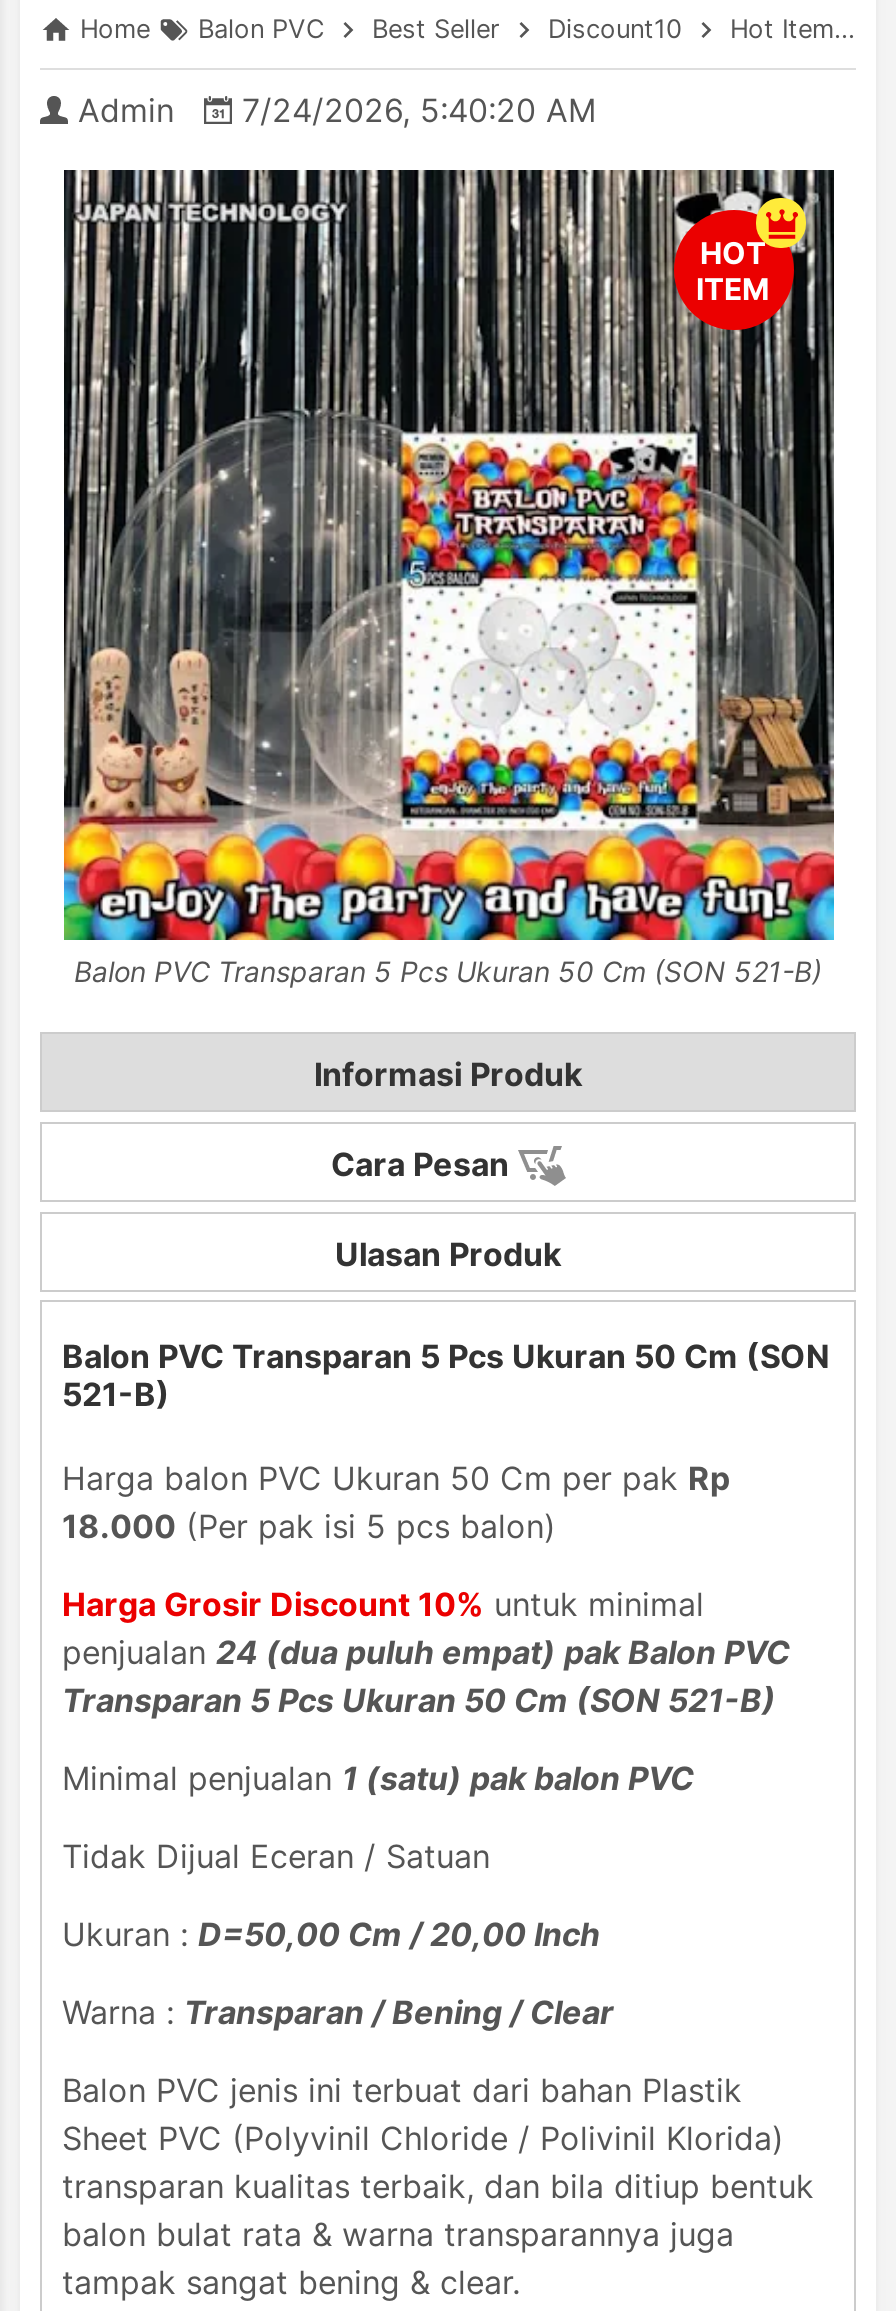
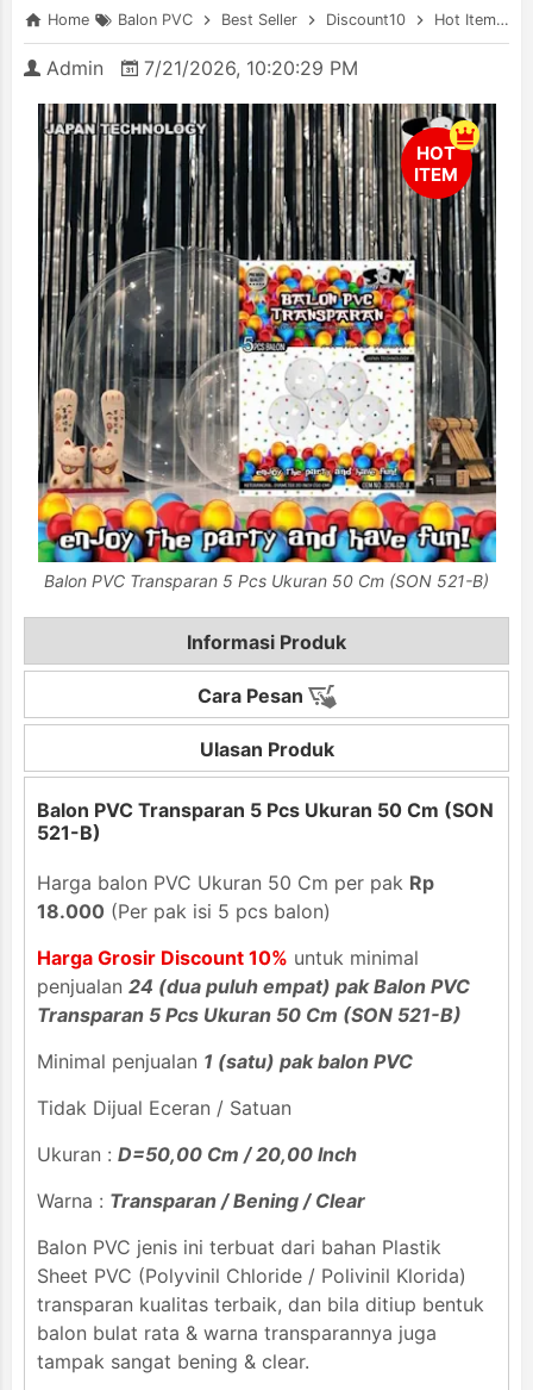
- Admin 7/24/2026, 5:40:20 AM
+ Admin 7/21/2026, 10:20:29 PM
